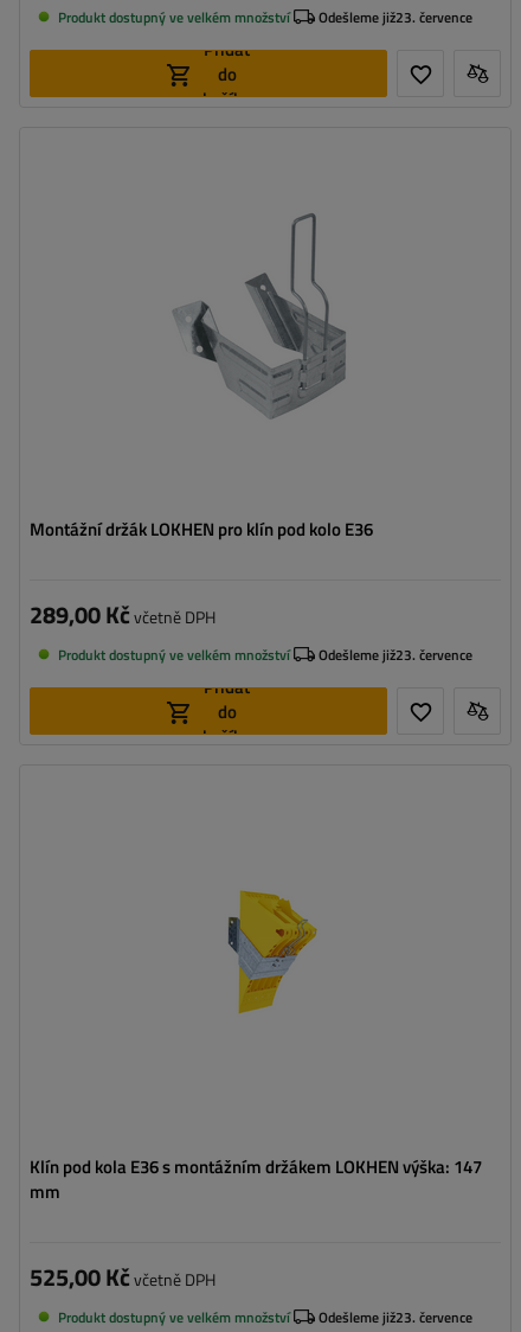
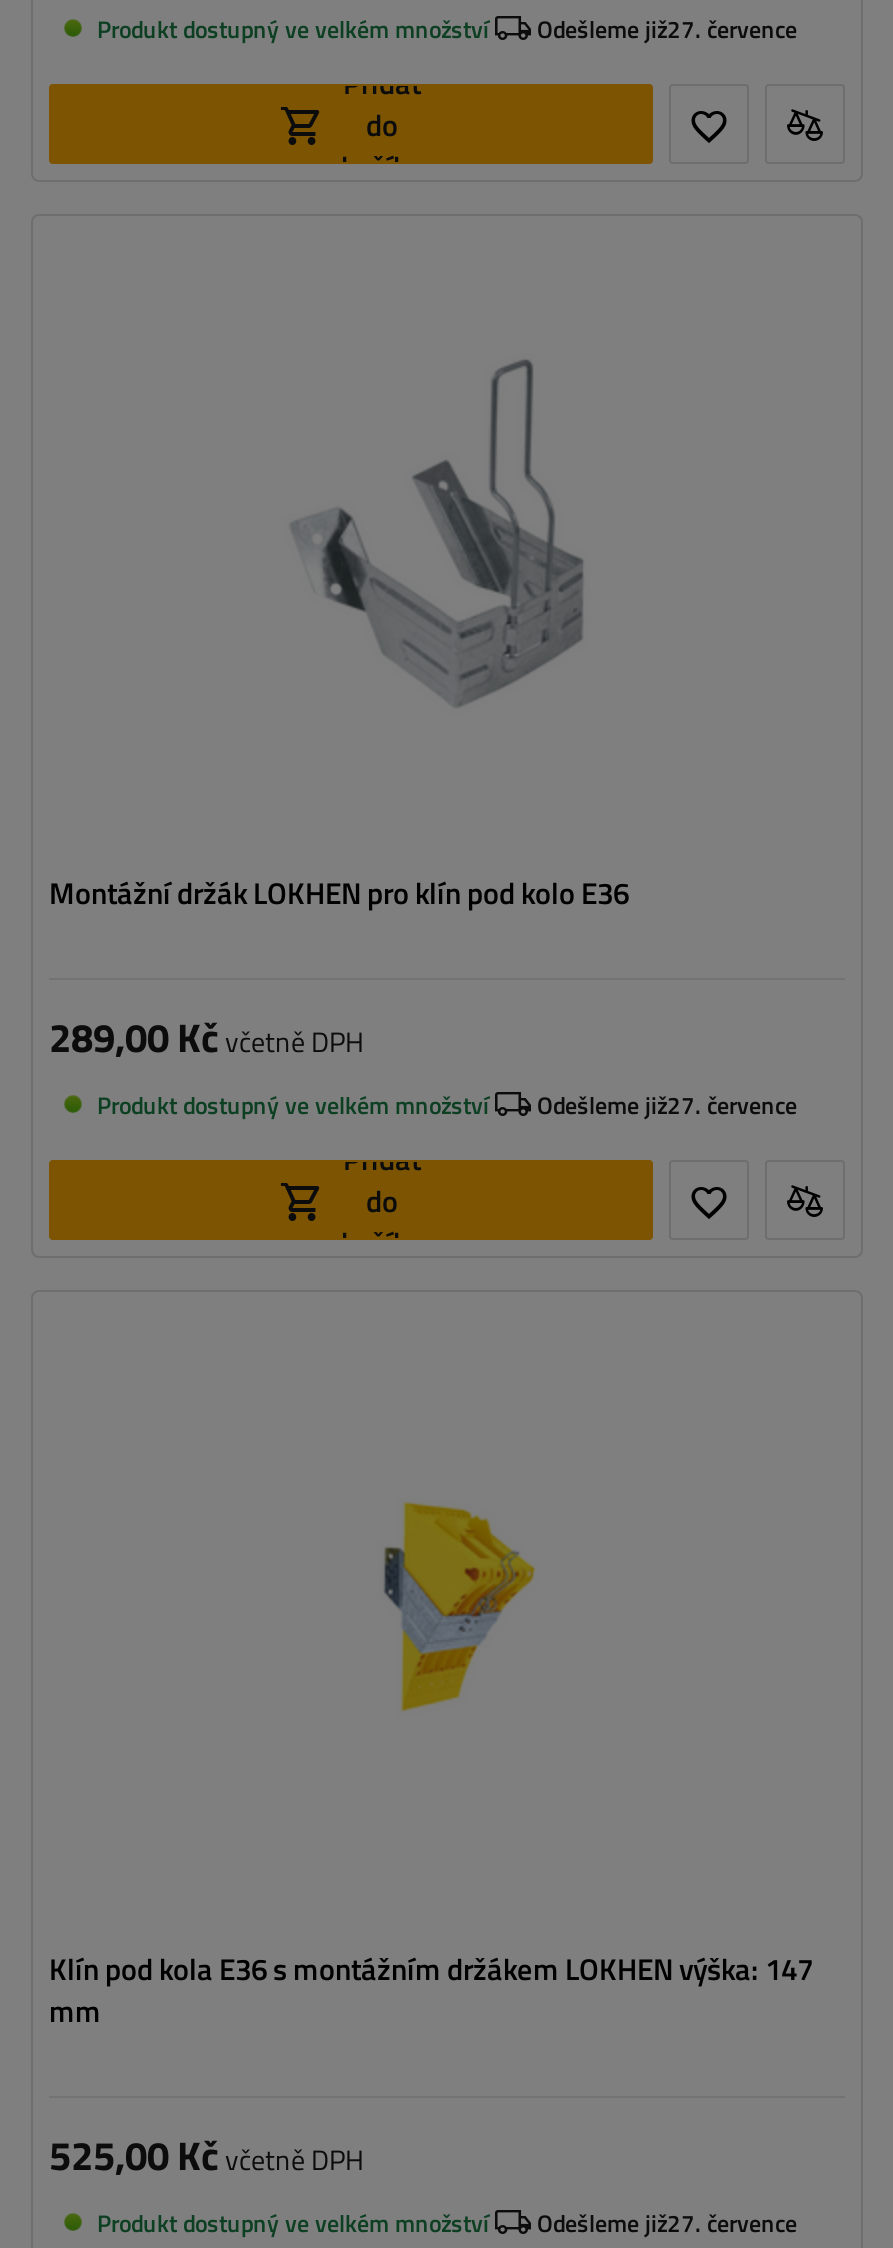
- Odešleme již23. července
+ Odešleme již27. července

- Odešleme již23. července
+ Odešleme již27. července

- Odešleme již23. července
+ Odešleme již27. července
